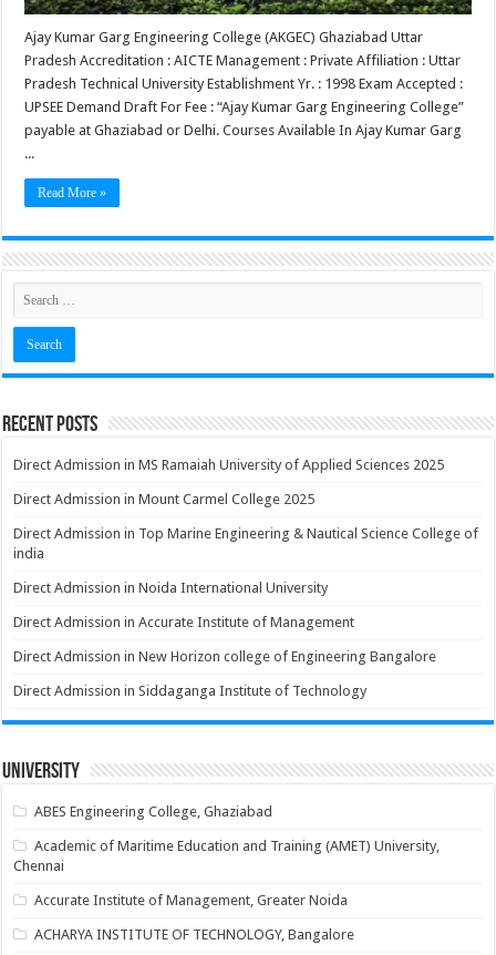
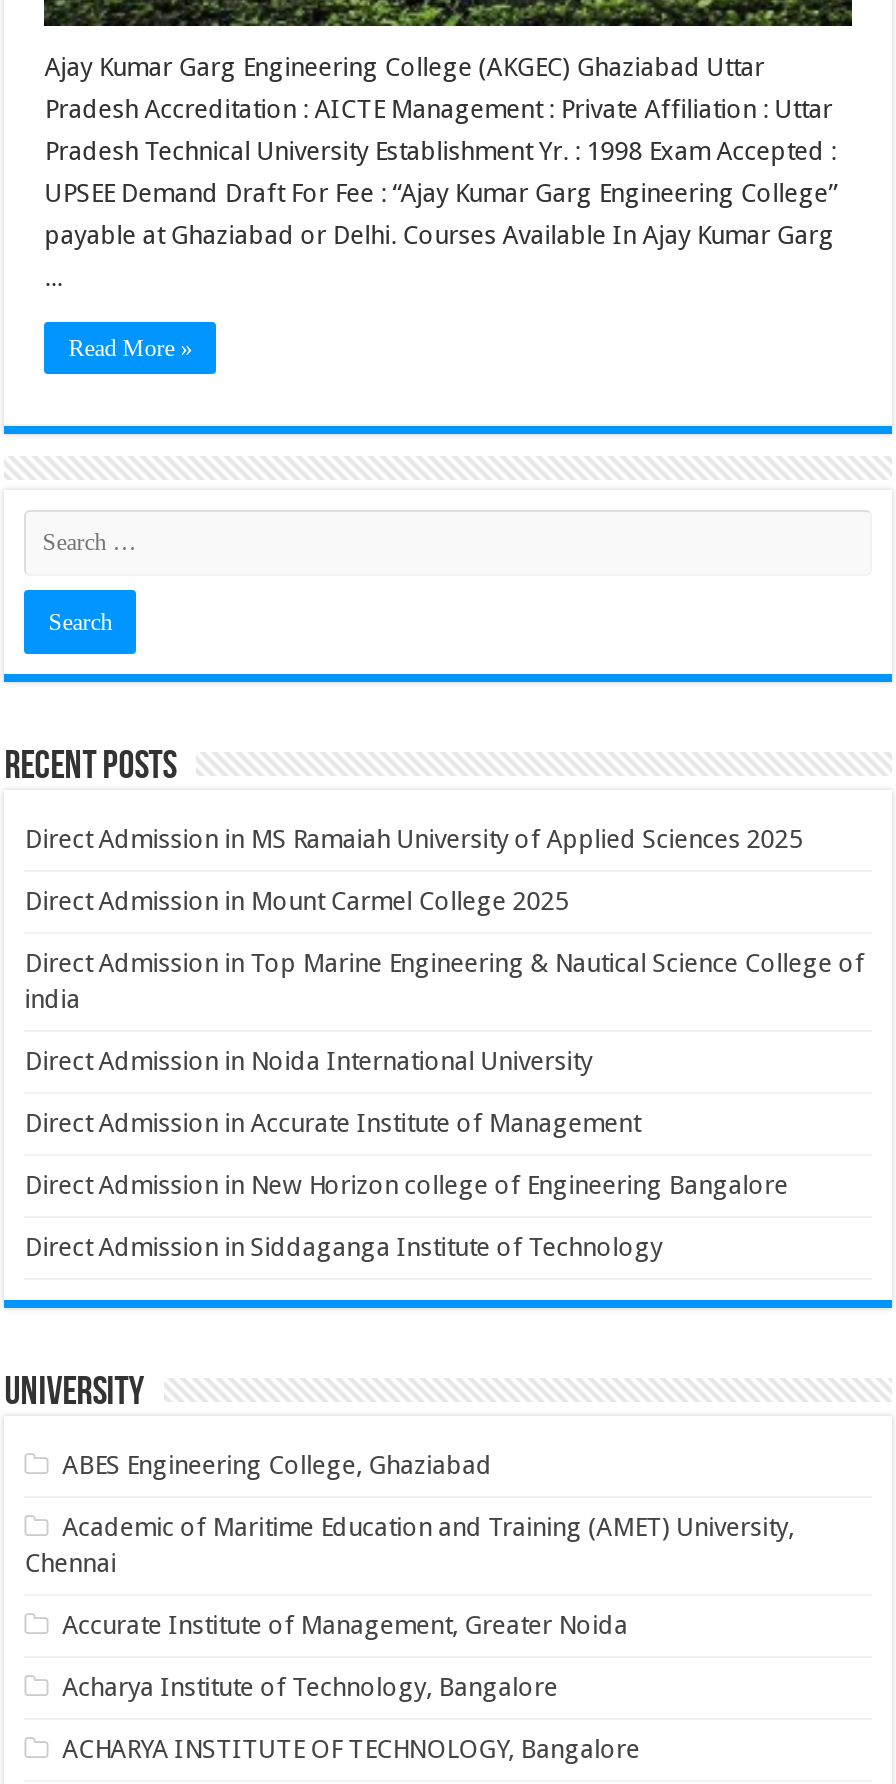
+ Acharya Institute of Technology, Bangalore
